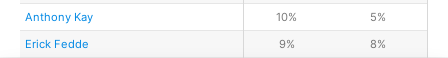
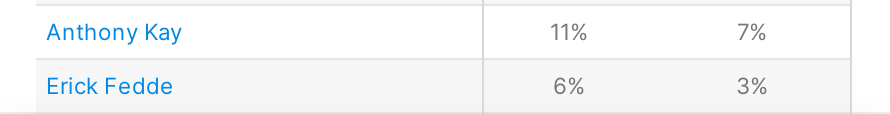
- 10%
+ 11%

- 5%
+ 7%

- 9%
- 8%
+ 6%
+ 3%
